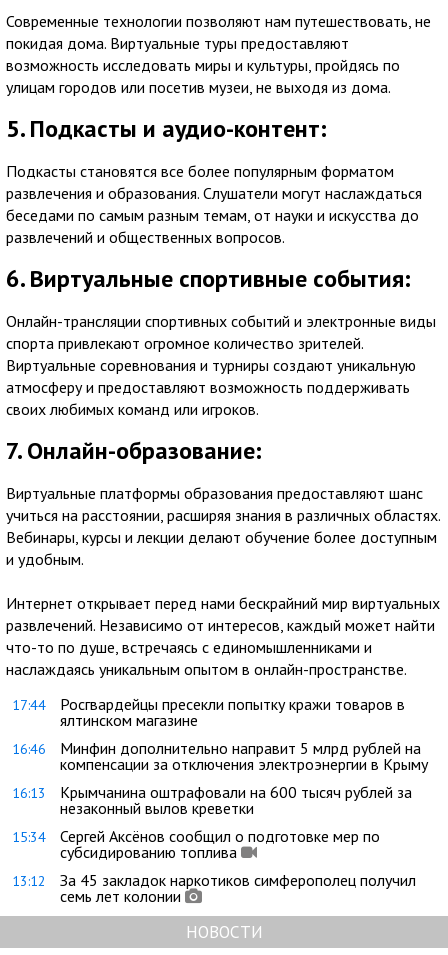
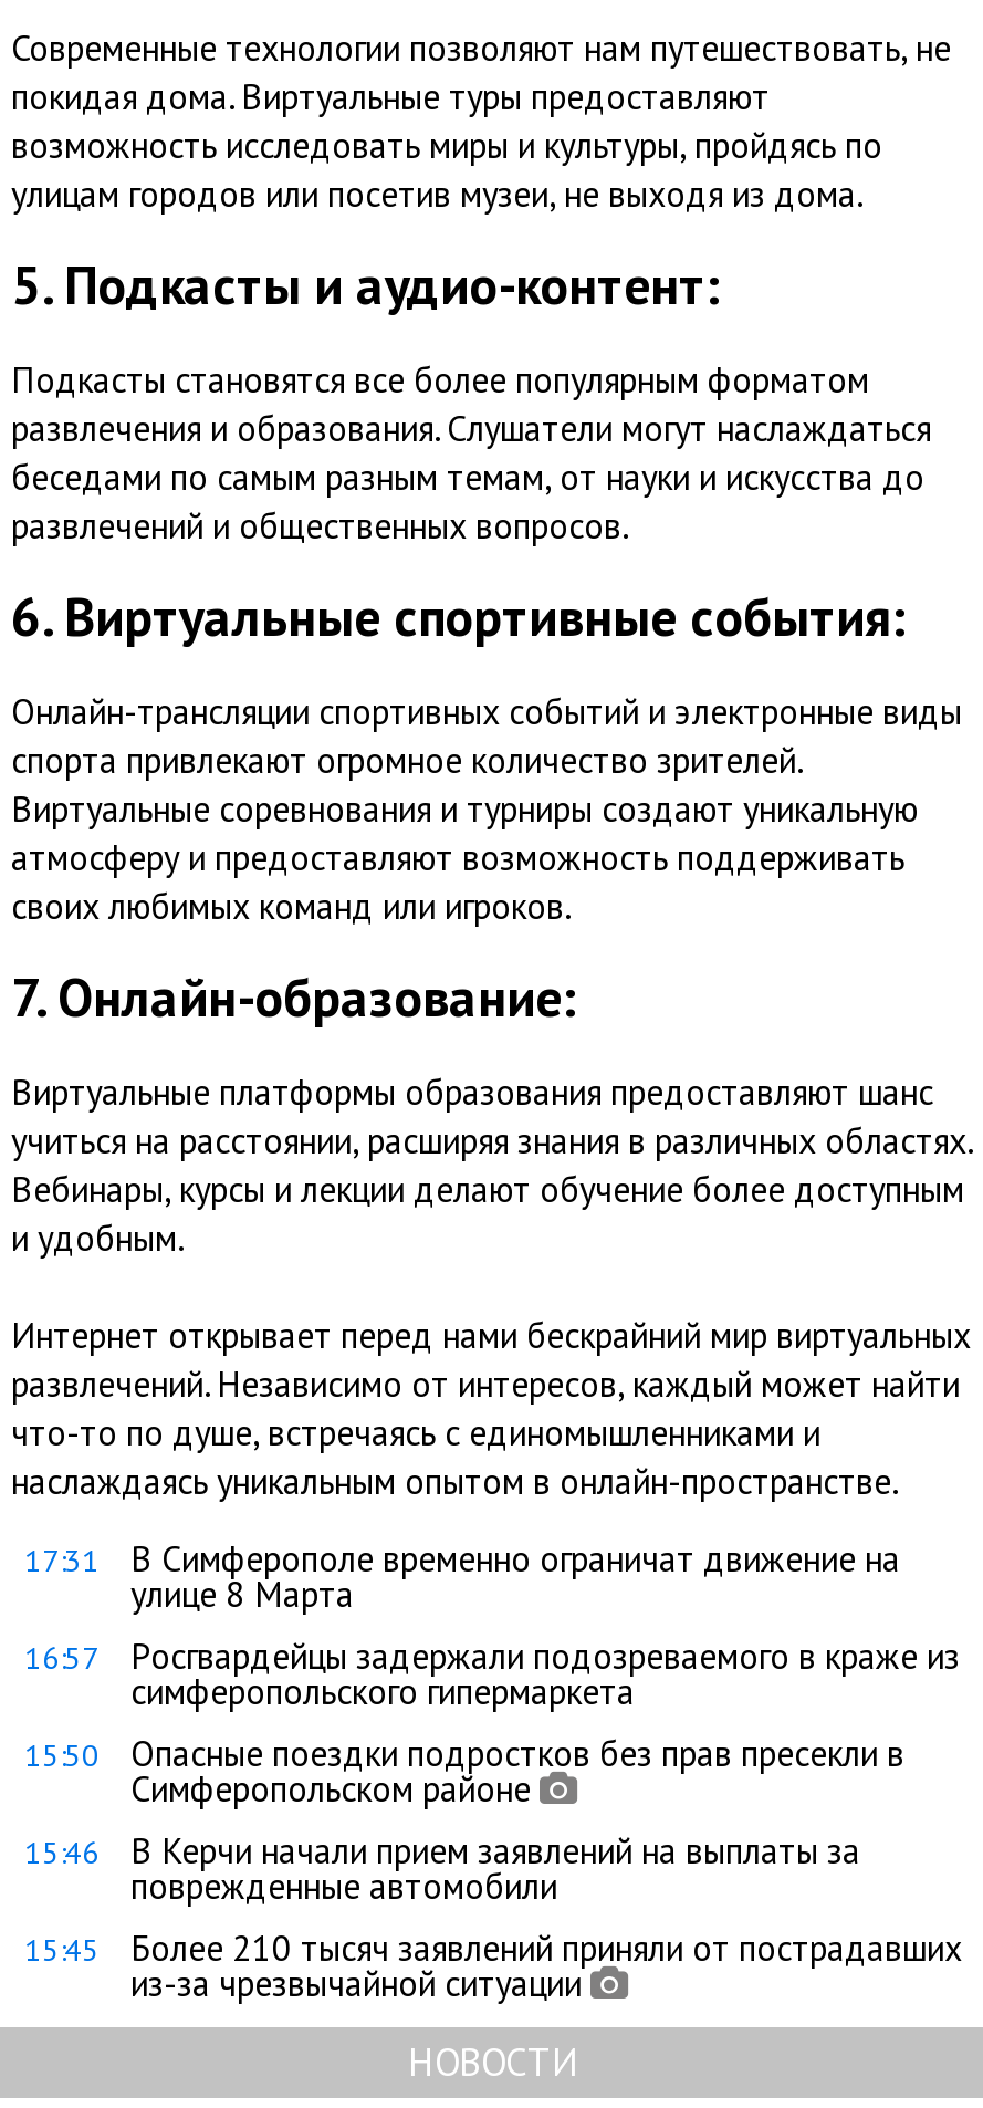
- 17:44
- Росгвардейцы пресекли попытку кражи товаров в
- ялтинском магазине
+ 17:31
+ В Симферополе временно ограничат движение на
+ улице 8 Марта

- 16:46
- Минфин дополнительно направит 5 млрд рублей на
- компенсации за отключения электроэнергии в Крыму
+ 16:57
+ Росгвардейцы задержали подозреваемого в краже из
+ симферопольского гипермаркета

- 16:13
- Крымчанина оштрафовали на 600 тысяч рублей за
- незаконный вылов креветки
+ 15:50
+ Опасные поездки подростков без прав пресекли в
+ Симферопольском районе

- 15:34
- Сергей Аксёнов сообщил о подготовке мер по
- субсидированию топлива
+ 15:46
+ В Керчи начали прием заявлений на выплаты за
+ поврежденные автомобили

- 13:12
- За 45 закладок наркотиков симферополец получил
- семь лет колонии
+ 15:45
+ Более 210 тысяч заявлений приняли от пострадавших
+ из-за чрезвычайной ситуации
